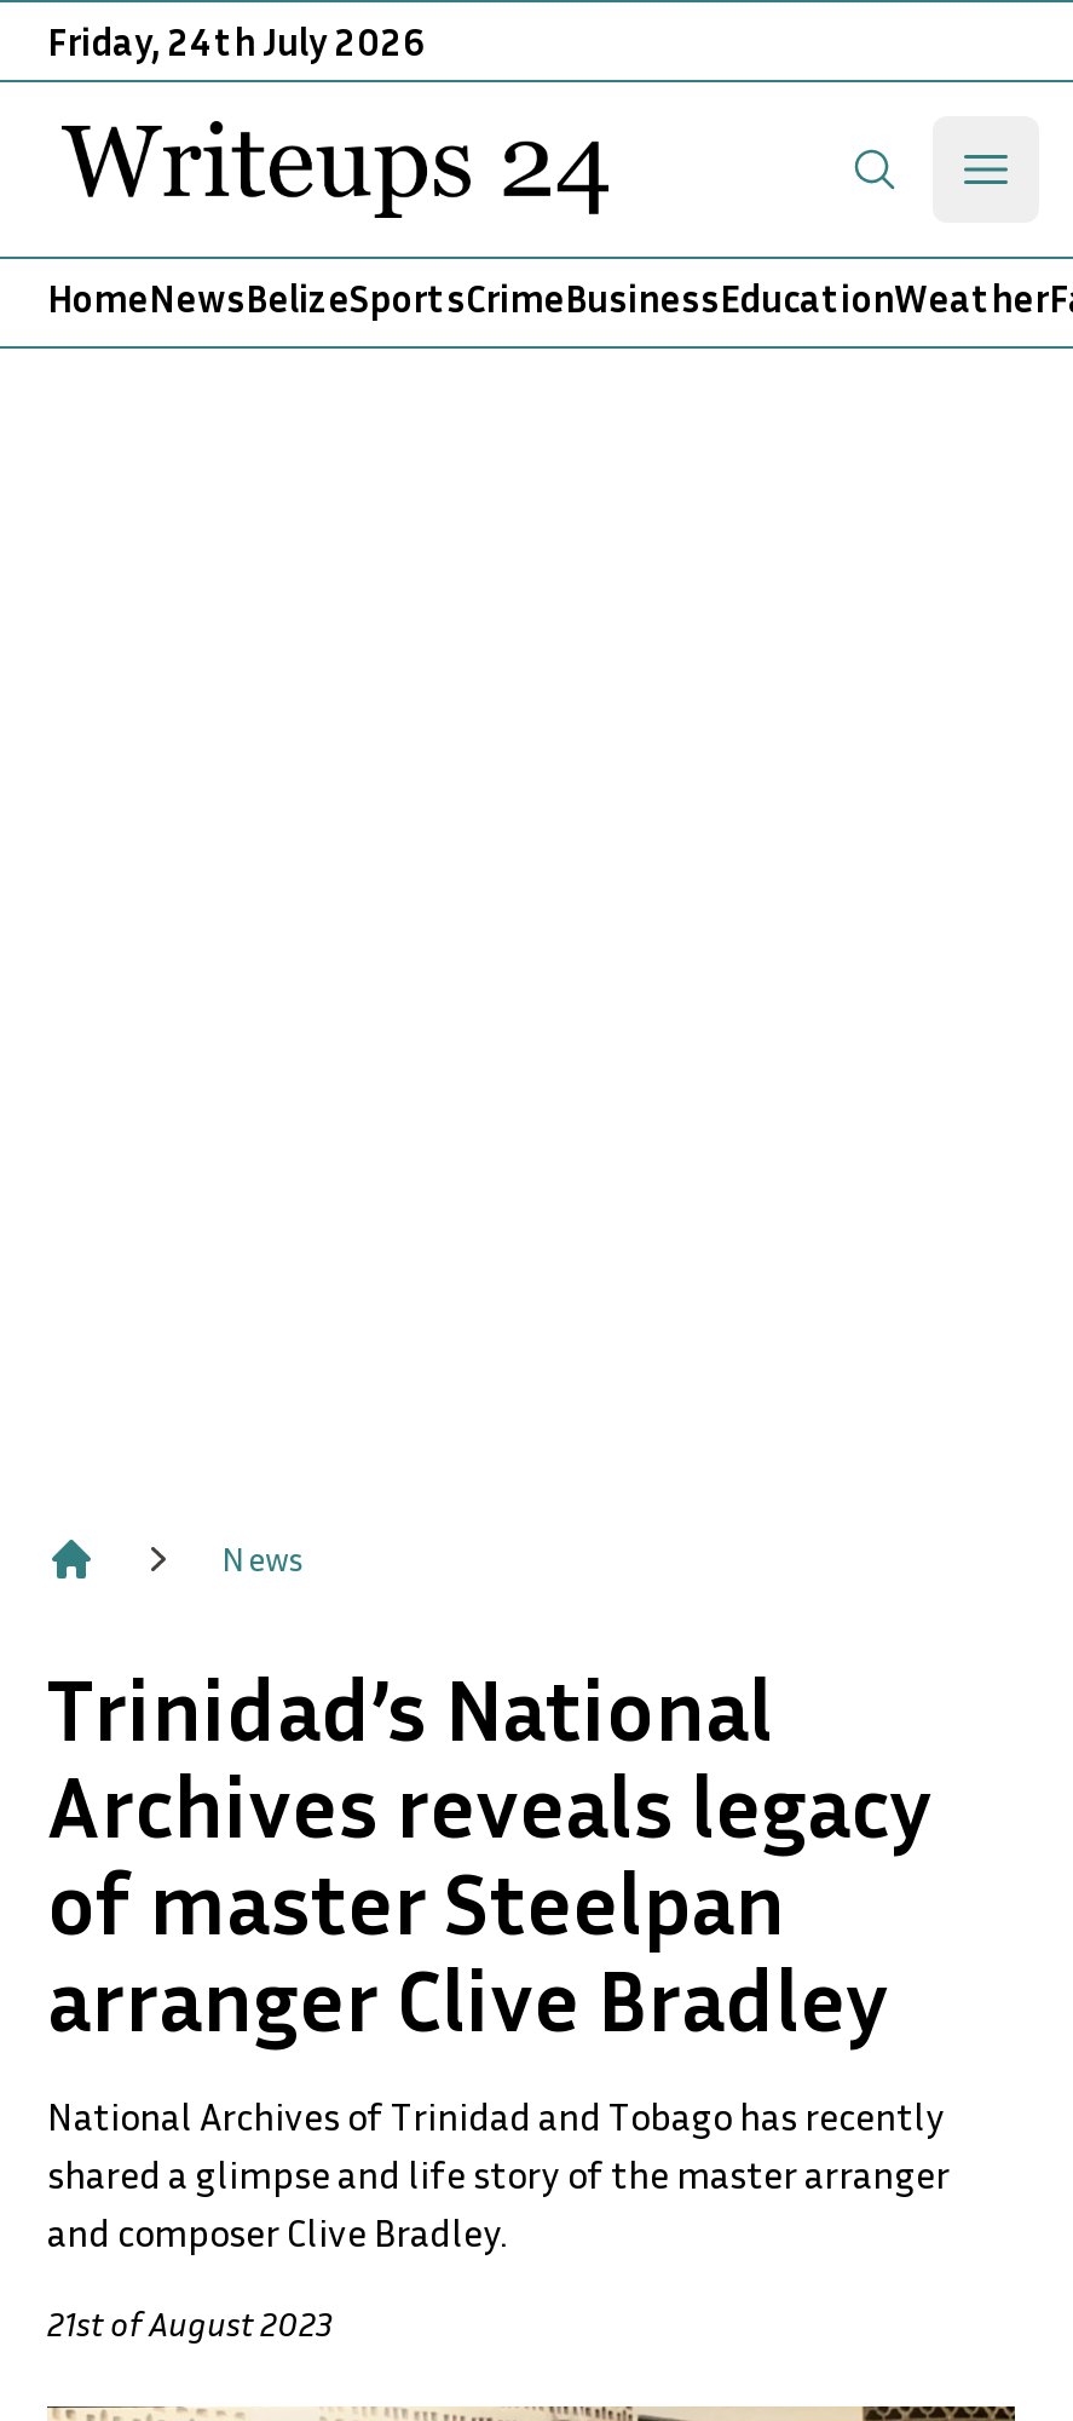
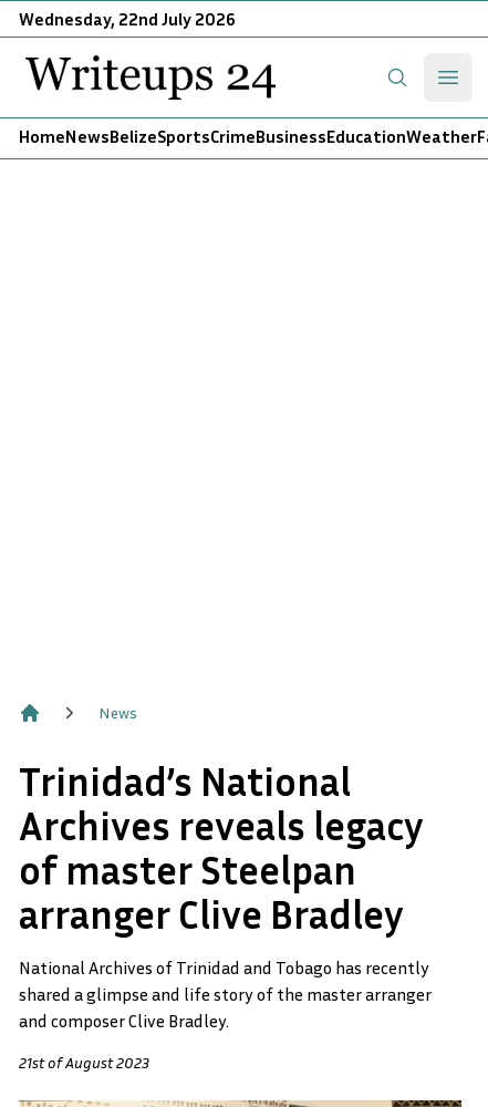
- Friday, 24th July 2026
+ Wednesday, 22nd July 2026
